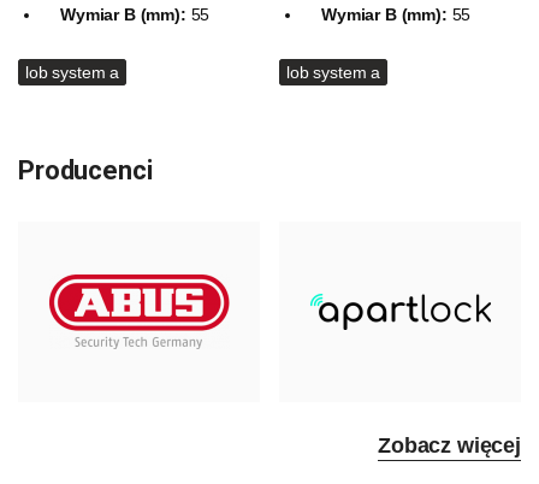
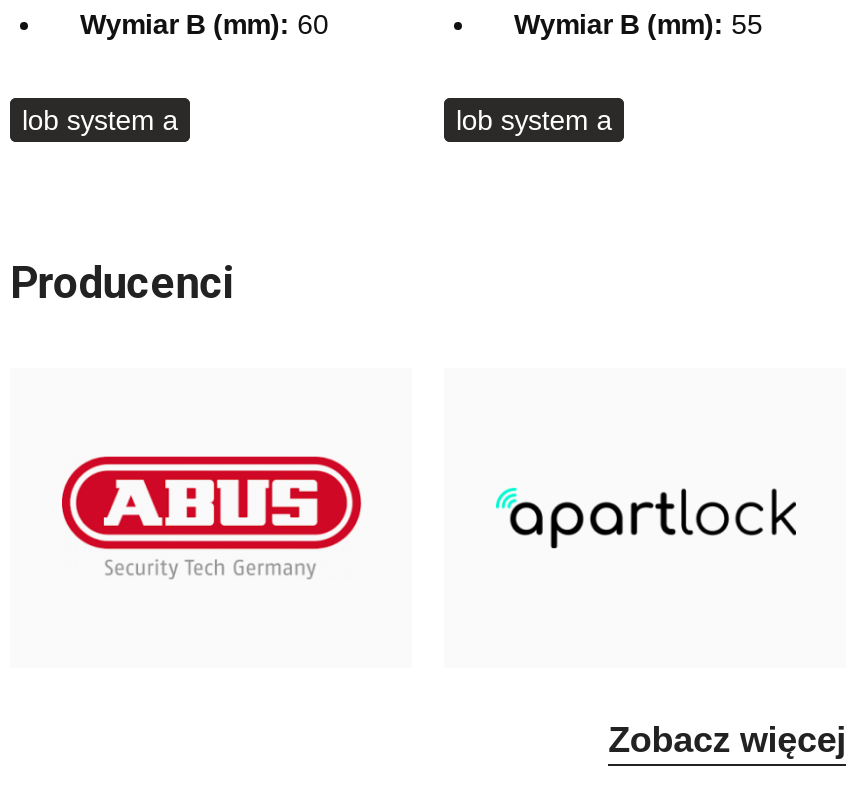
- Wymiar B (mm): 55
+ Wymiar B (mm): 60
